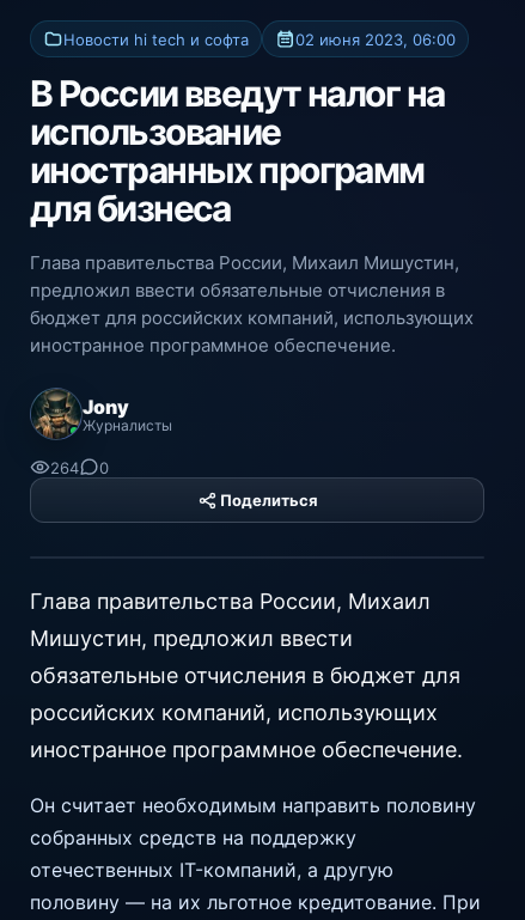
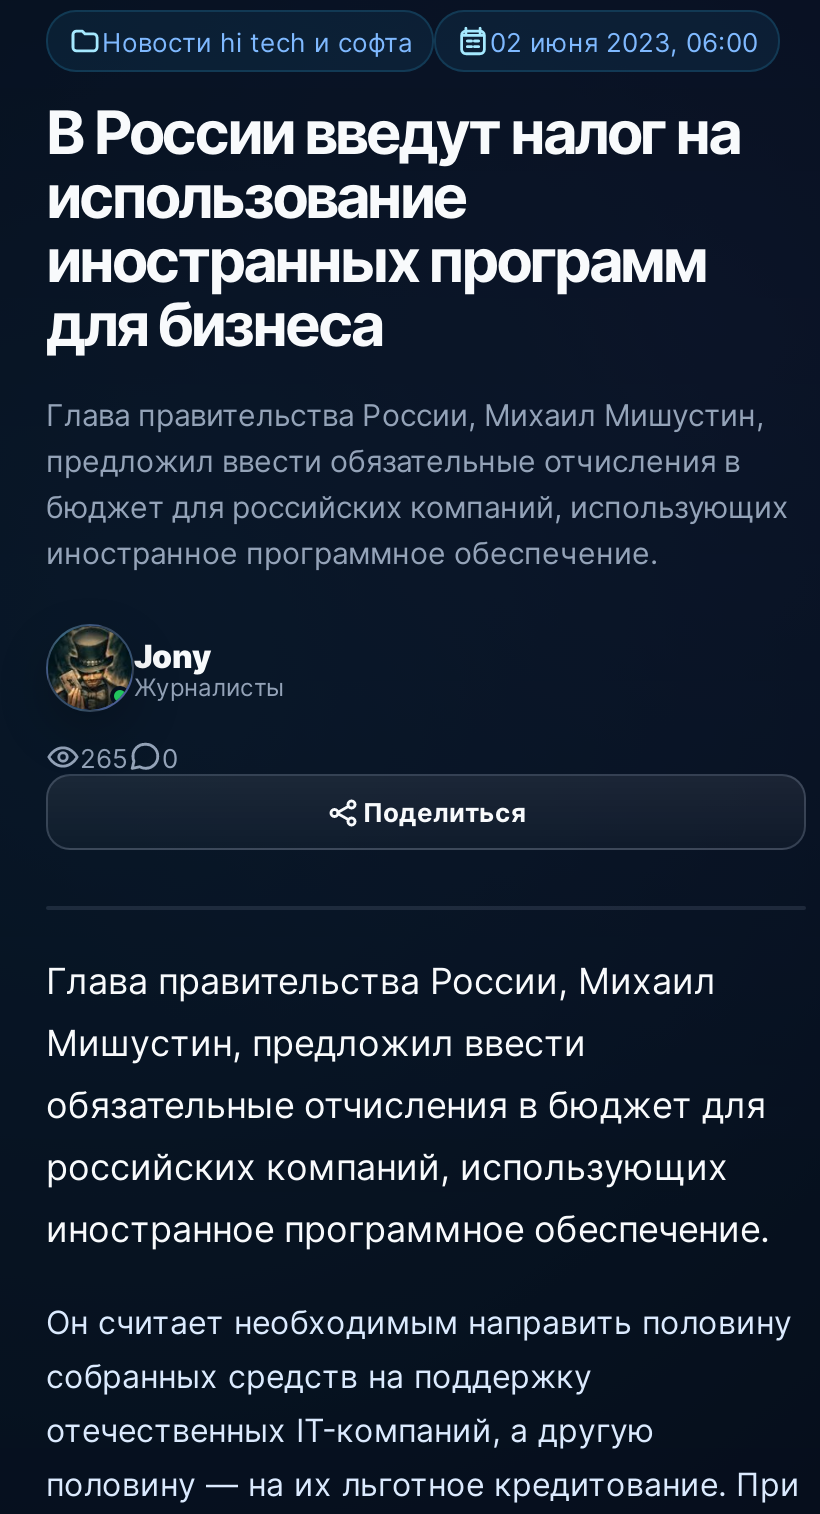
- 264
+ 265
